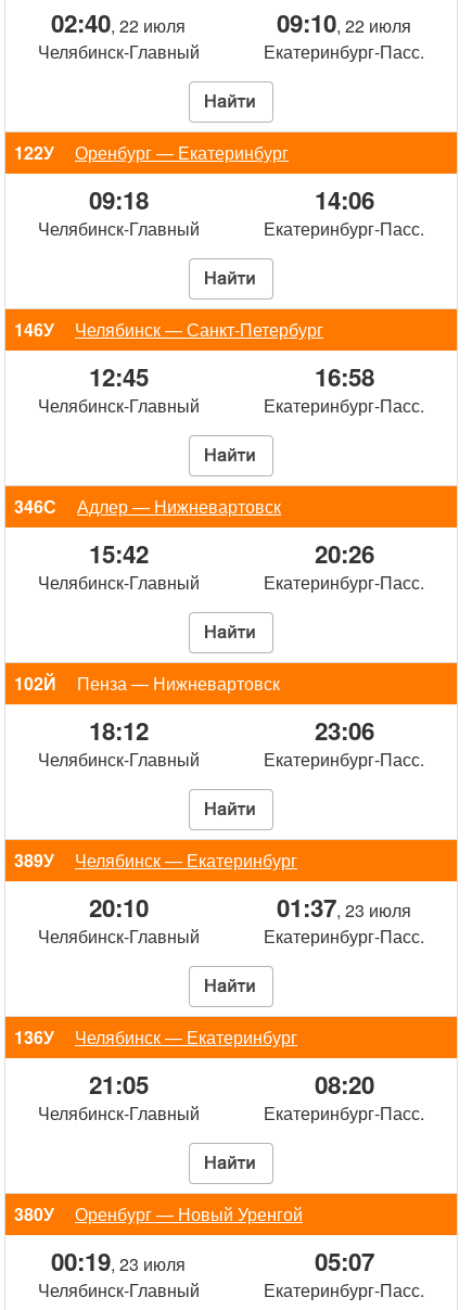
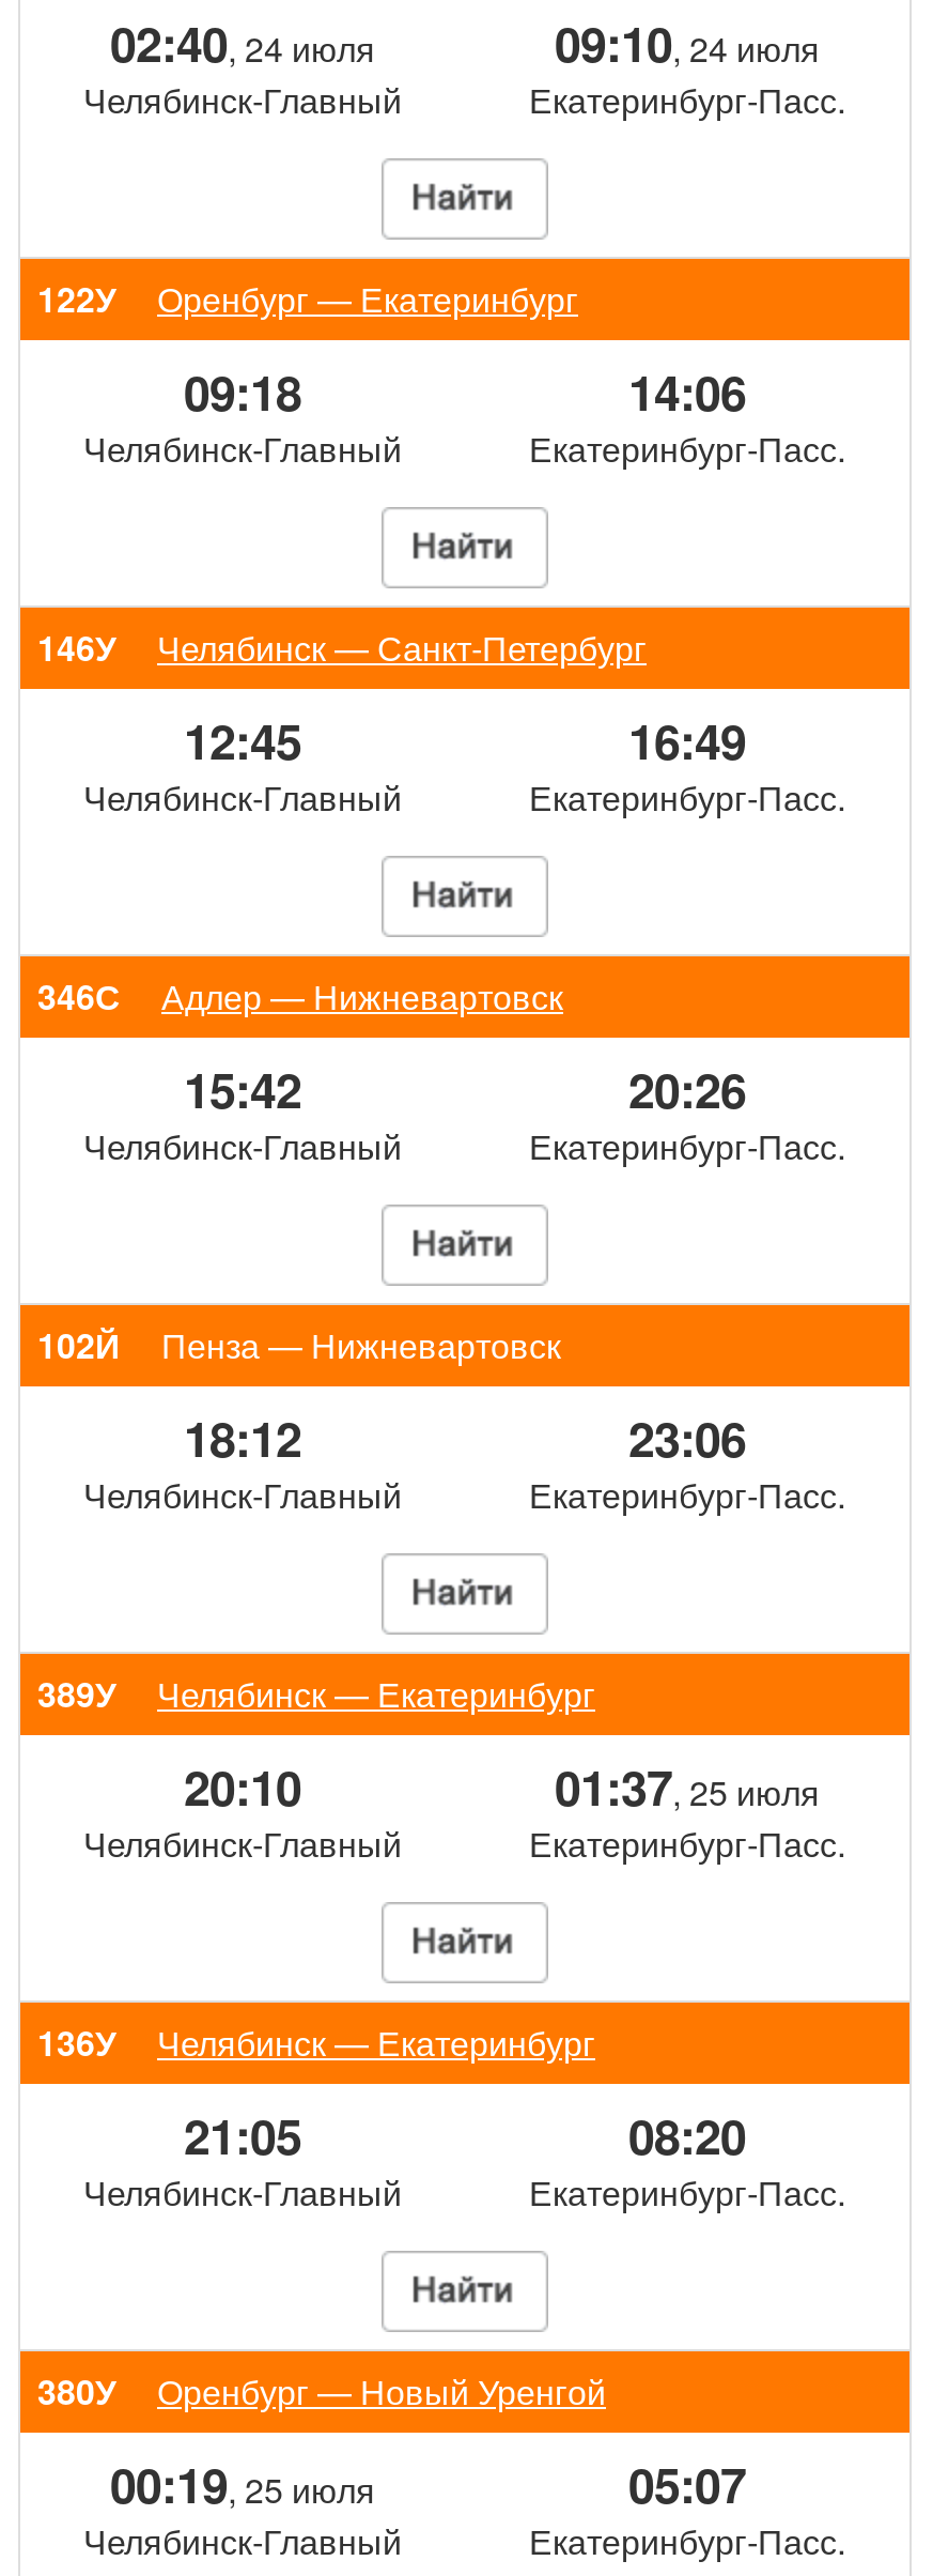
- 02:40, 22 июля
+ 02:40, 24 июля

- 09:10, 22 июля
+ 09:10, 24 июля

- 16:58
+ 16:49

- 01:37, 23 июля
+ 01:37, 25 июля

- 00:19, 23 июля
+ 00:19, 25 июля
